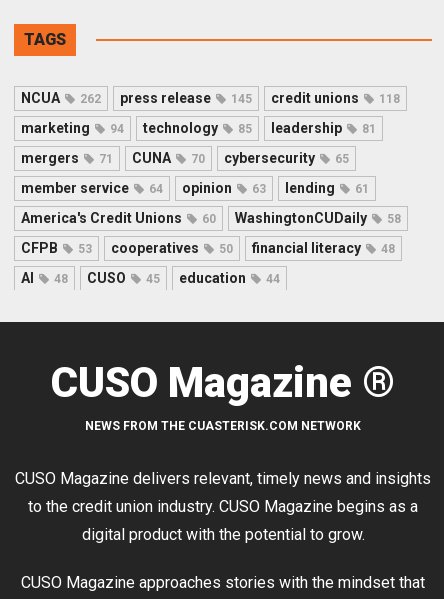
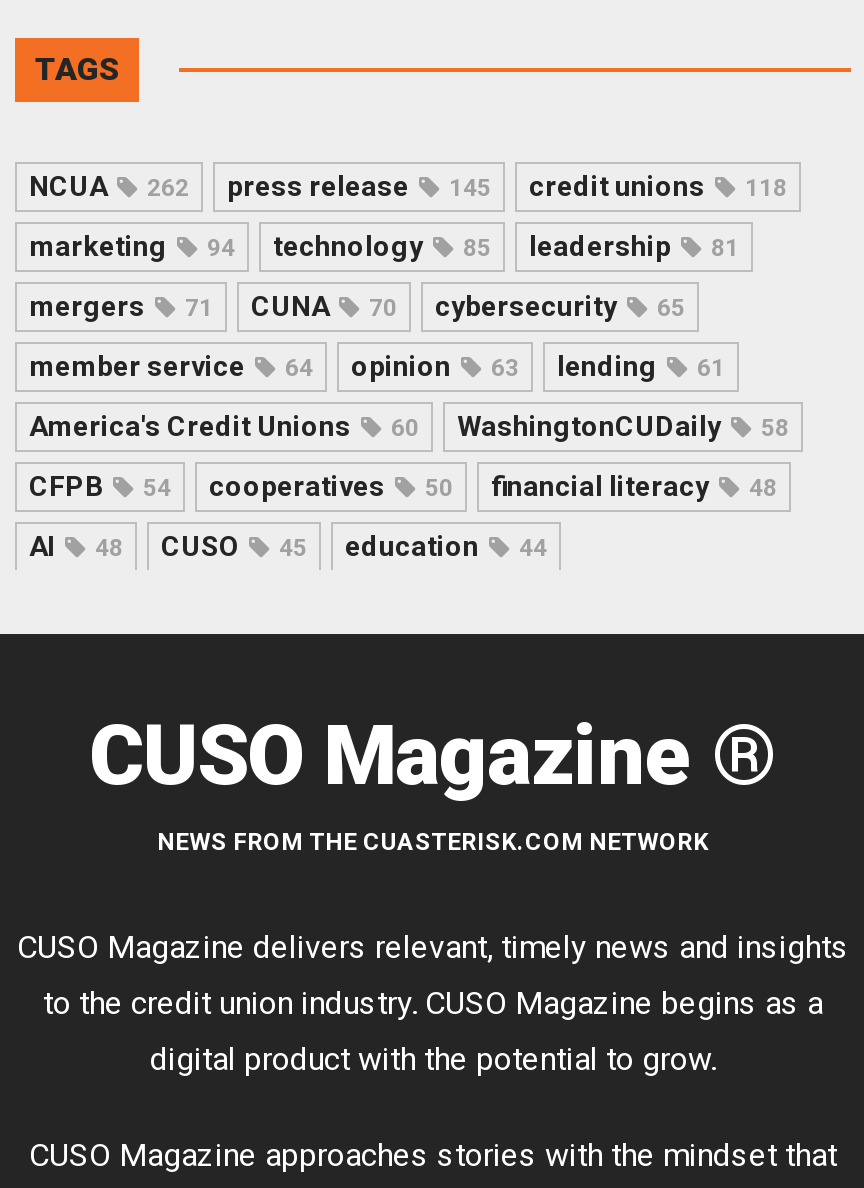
- CFPB 53 cooperatives 50 financial literacy 48
+ CFPB 54 cooperatives 50 financial literacy 48
